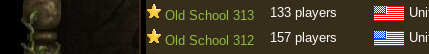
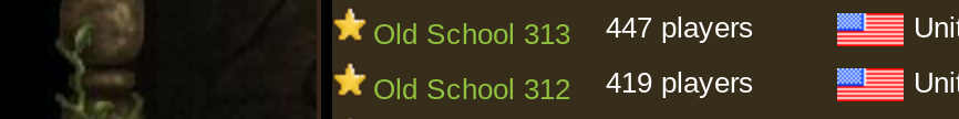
- Old School 313 133 players
+ Old School 313 447 players

- Old School 312 157 players
+ Old School 312 419 players
